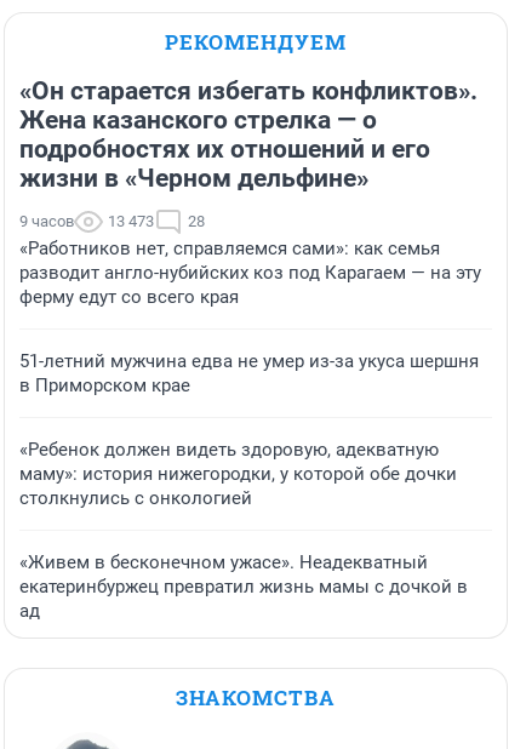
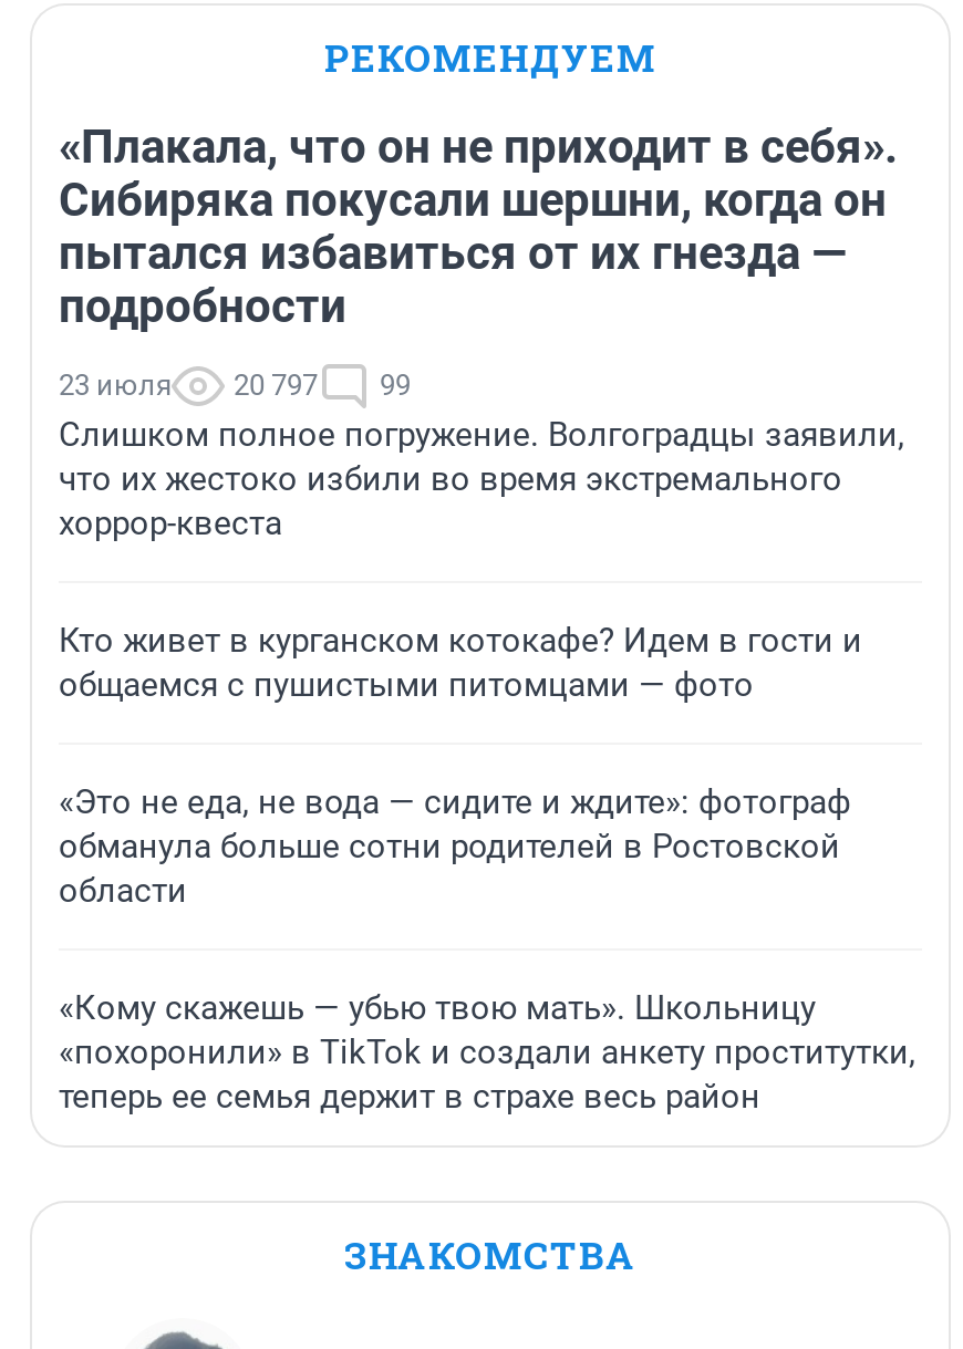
- «Он старается избегать конфликтов».
- Жена казанского стрелка — о
- подробностях их отношений и его
- жизни в «Черном дельфине»
+ «Плакала, что он не приходит в себя».
+ Сибиряка покусали шершни, когда он
+ пытался избавиться от их гнезда —
+ подробности

- 9 часов
- 13 473
- 28
- «Работников нет, справляемся сами»: как семья
- разводит англо-нубийских коз под Карагаем — на эту
- ферму едут со всего края
+ 23 июля
+ 20 797
+ 99
+ Слишком полное погружение. Волгоградцы заявили,
+ что их жестоко избили во время экстремального
+ хоррор-квеста

- 51-летний мужчина едва не умер из-за укуса шершня
- в Приморском крае
+ Кто живет в курганском котокафе? Идем в гости и
+ общаемся с пушистыми питомцами — фото

- «Ребенок должен видеть здоровую, адекватную
- маму»: история нижегородки, у которой обе дочки
- столкнулись с онкологией
+ «Это не еда, не вода — сидите и ждите»: фотограф
+ обманула больше сотни родителей в Ростовской
+ области

- «Живем в бесконечном ужасе». Неадекватный
- екатеринбуржец превратил жизнь мамы с дочкой в
- ад
+ «Кому скажешь — убью твою мать». Школьницу
+ «похоронили» в TikTok и создали анкету проститутки,
+ теперь ее семья держит в страхе весь район
